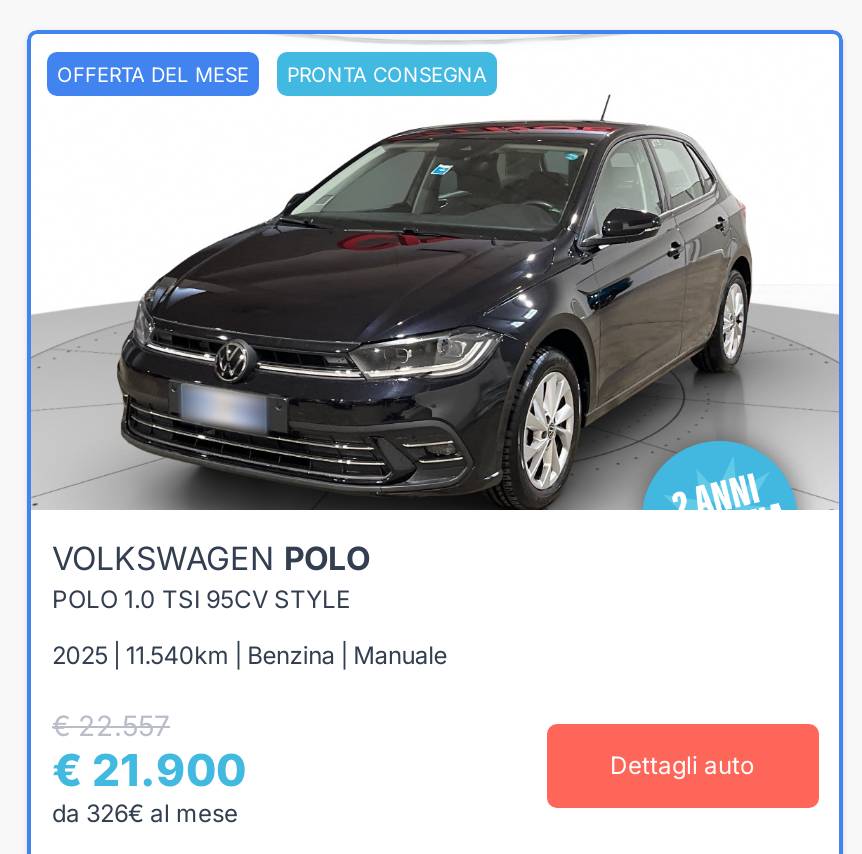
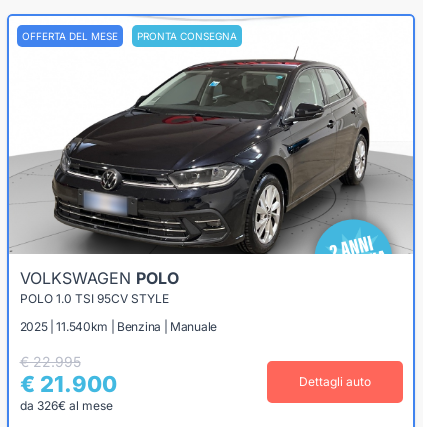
- € 22.557
+ € 22.995
